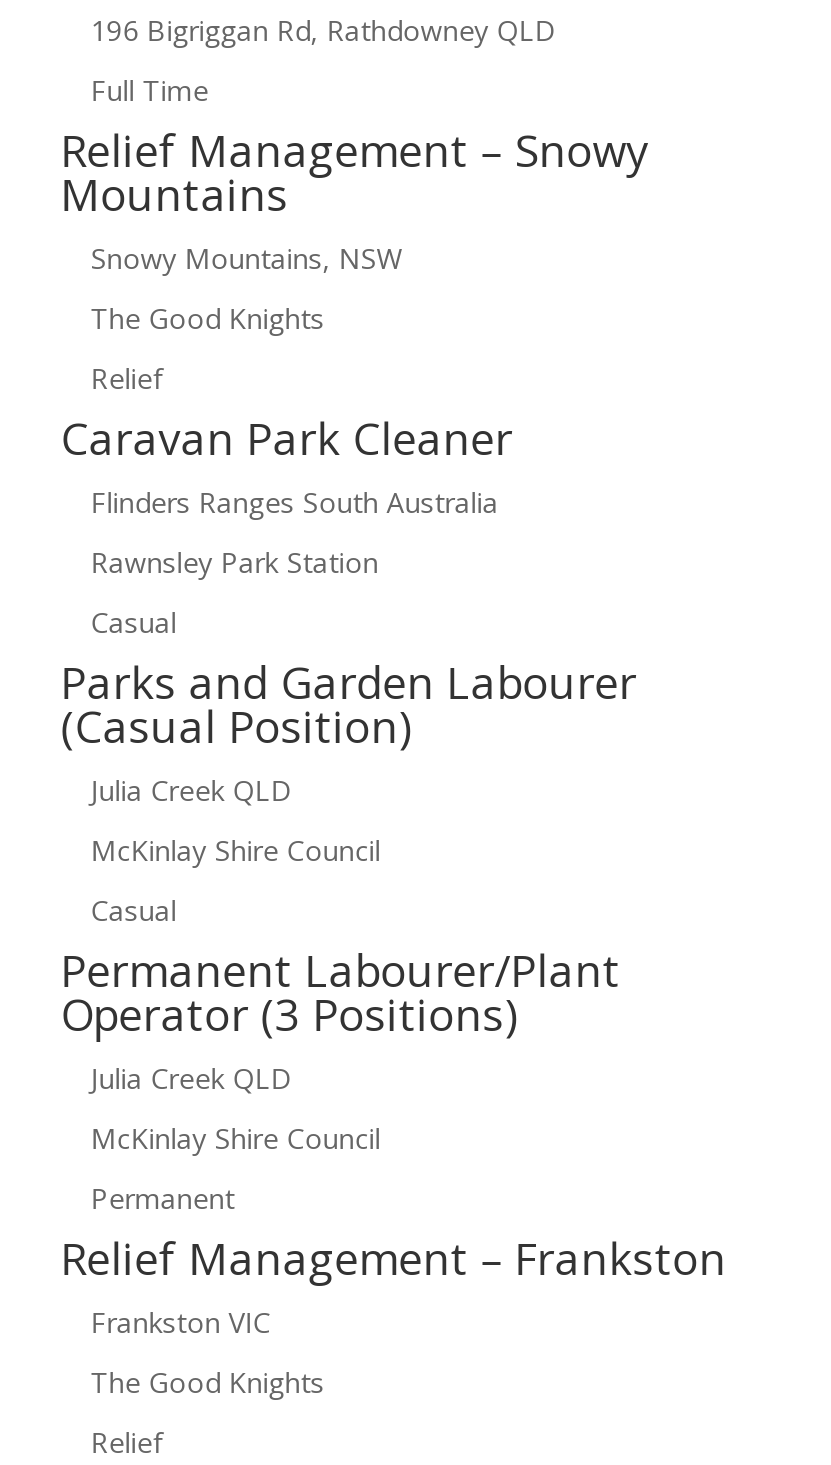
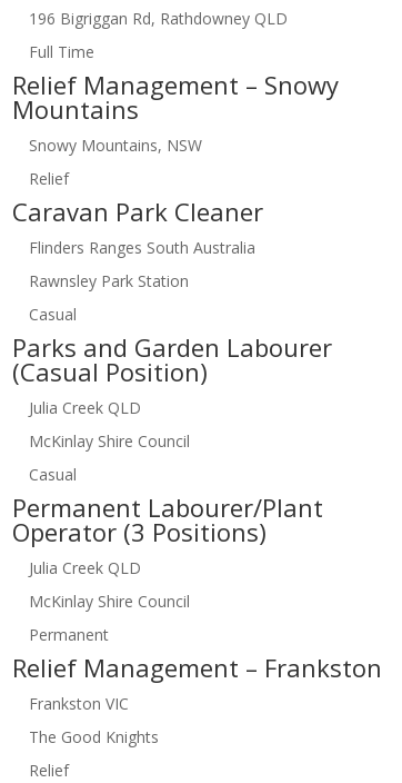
- The Good Knights
